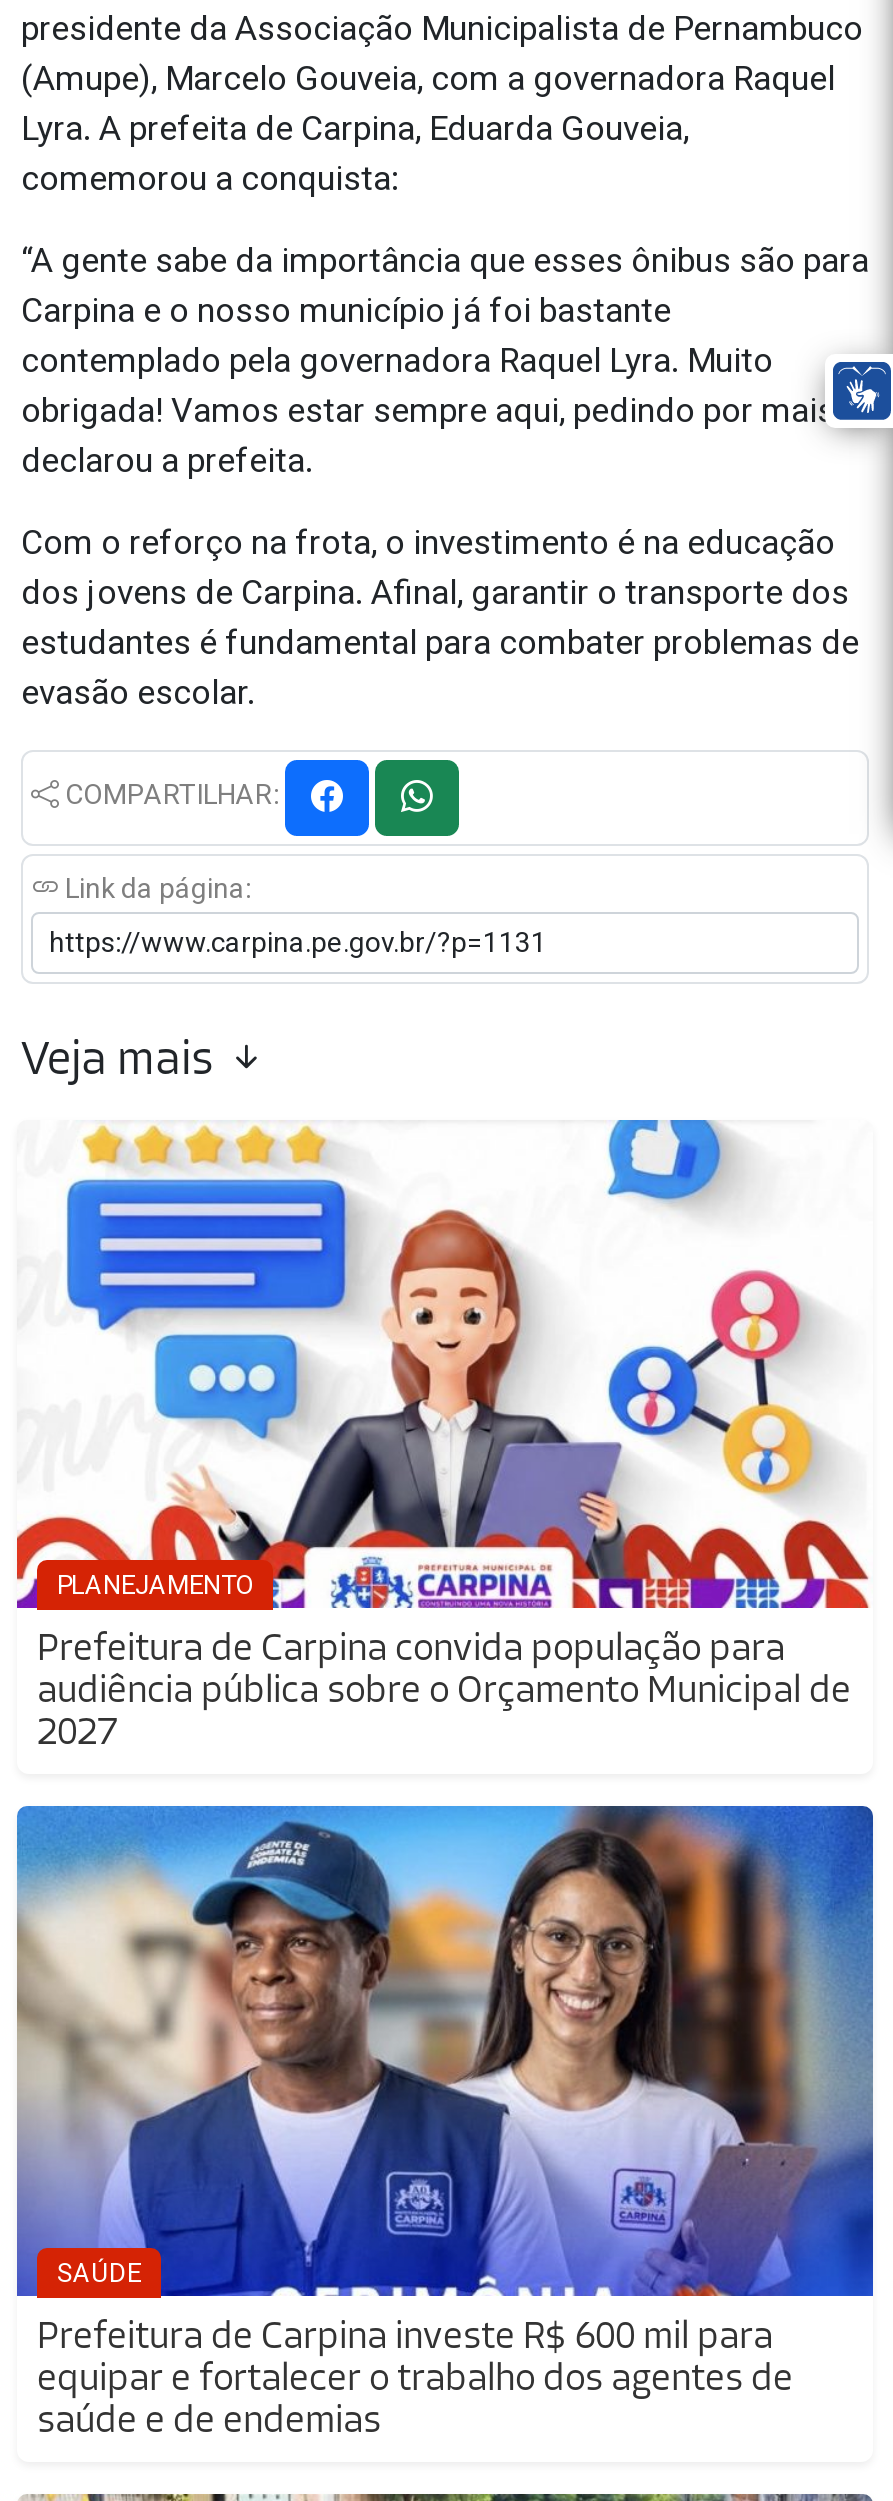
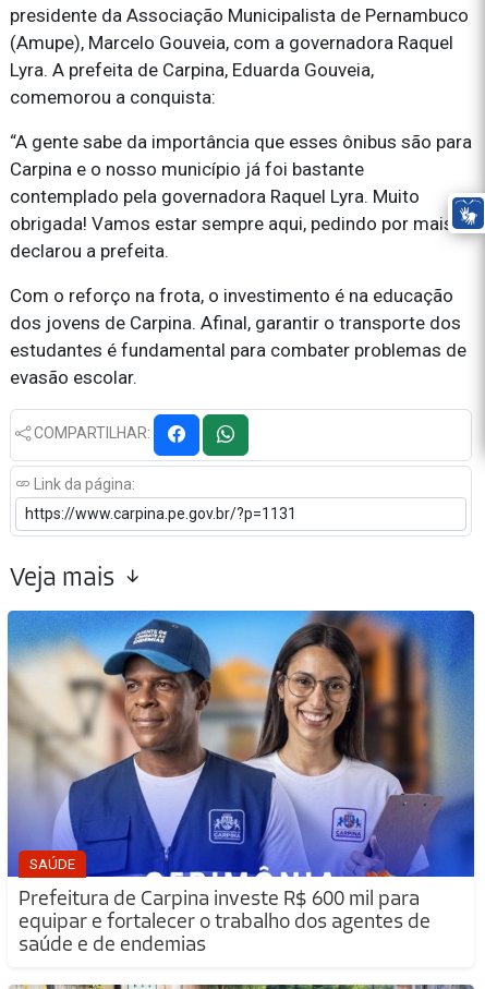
- [image]
- PLANEJAMENTO
- Prefeitura de Carpina convida população para
- audiência pública sobre o Orçamento Municipal de
- 2027
